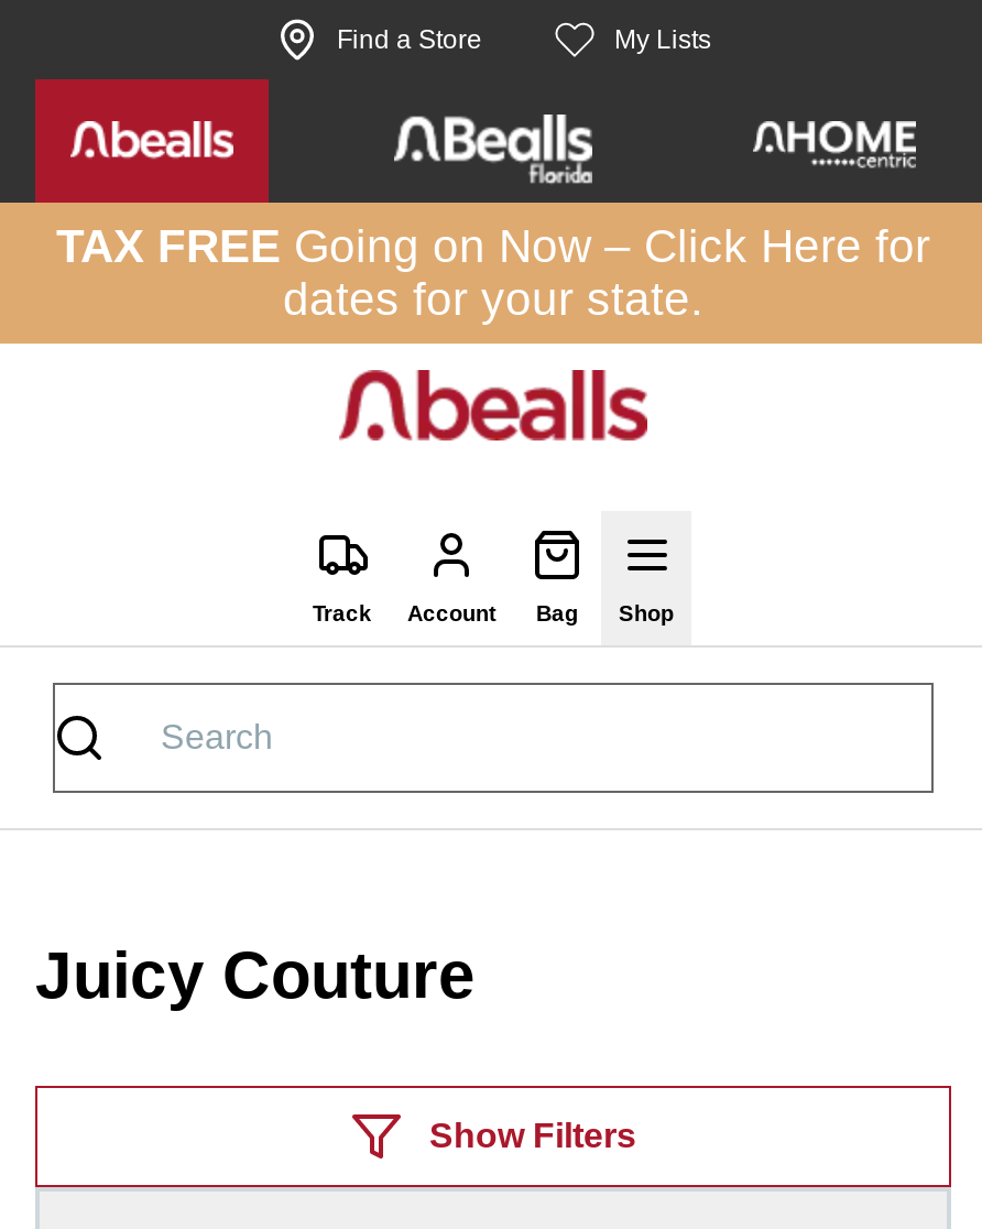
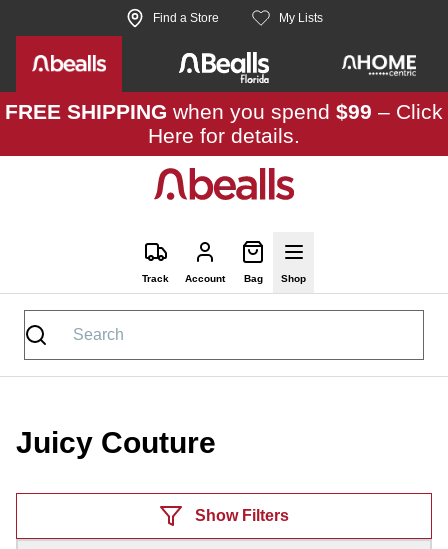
- TAX FREE Going on Now – Click Here for
- dates for your state.
+ FREE SHIPPING when you spend $99 – Click
+ Here for details.
